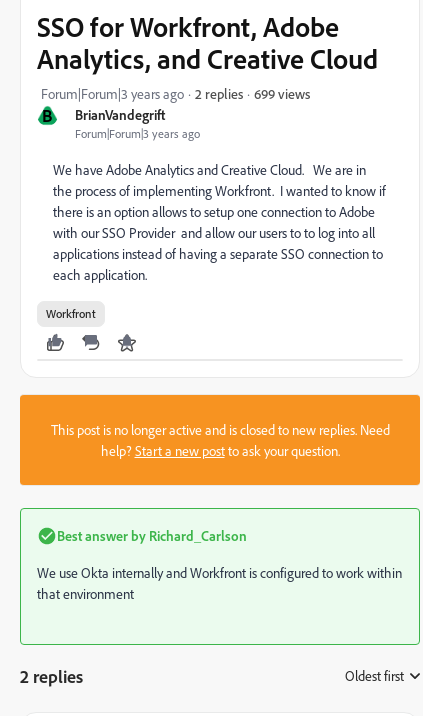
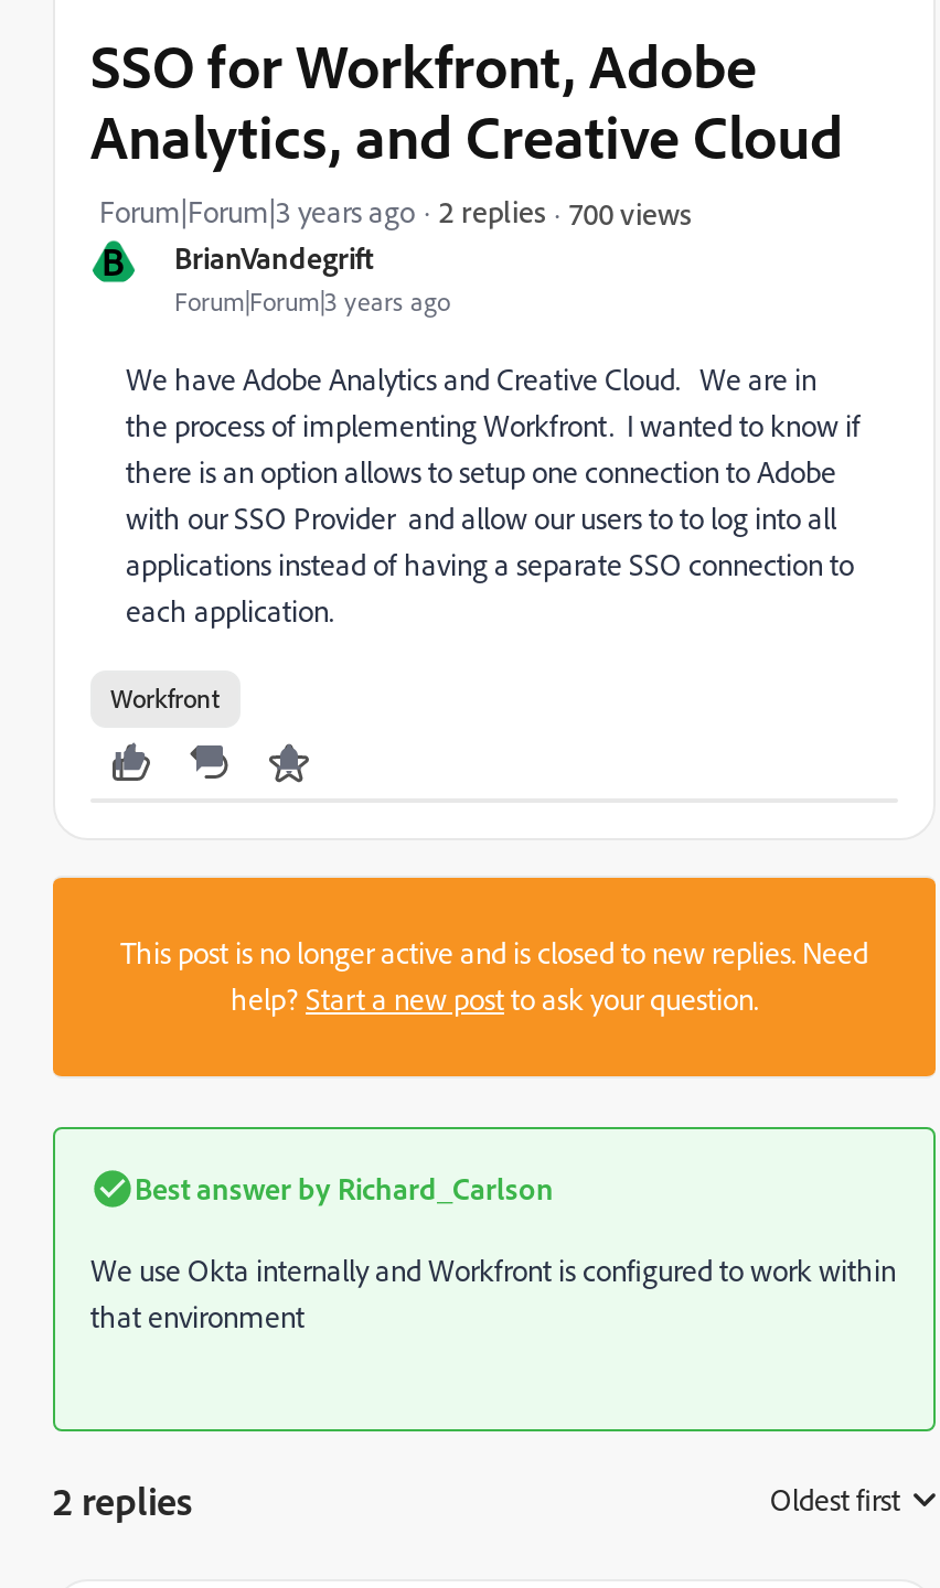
- 699 views
+ 700 views
